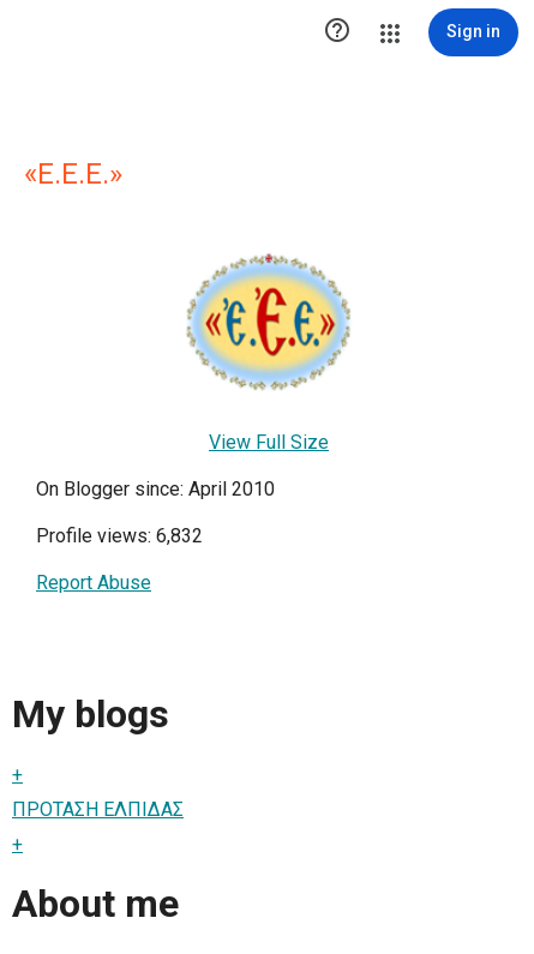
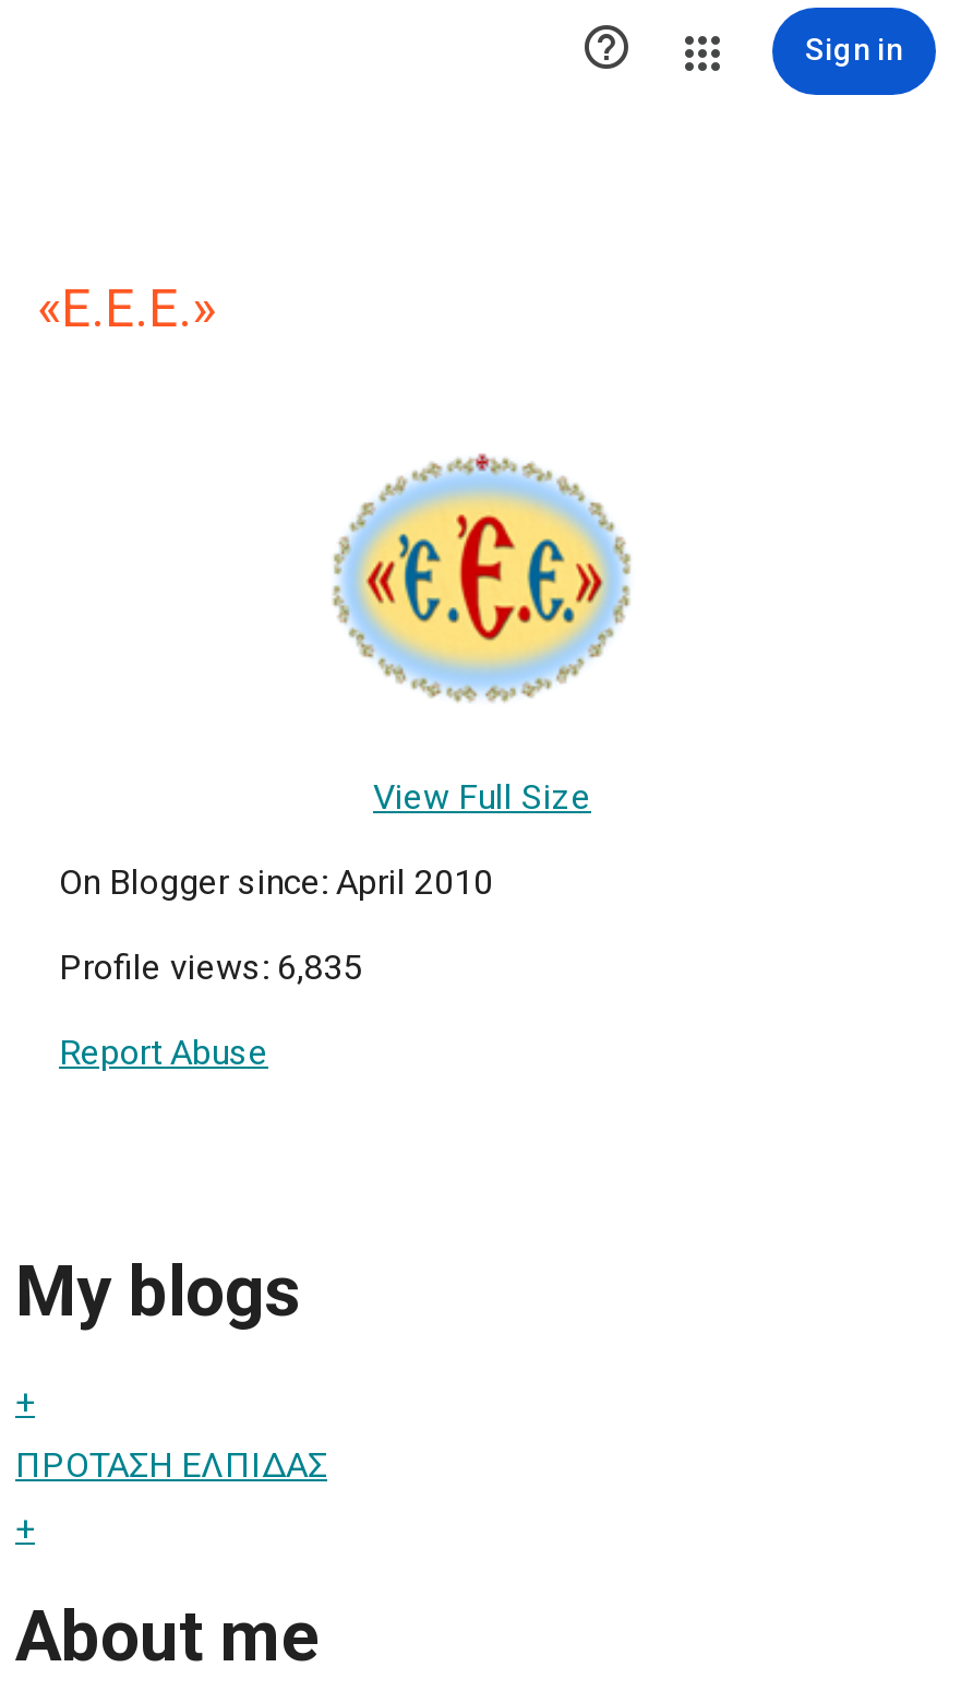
- Profile views: 6,832
+ Profile views: 6,835
